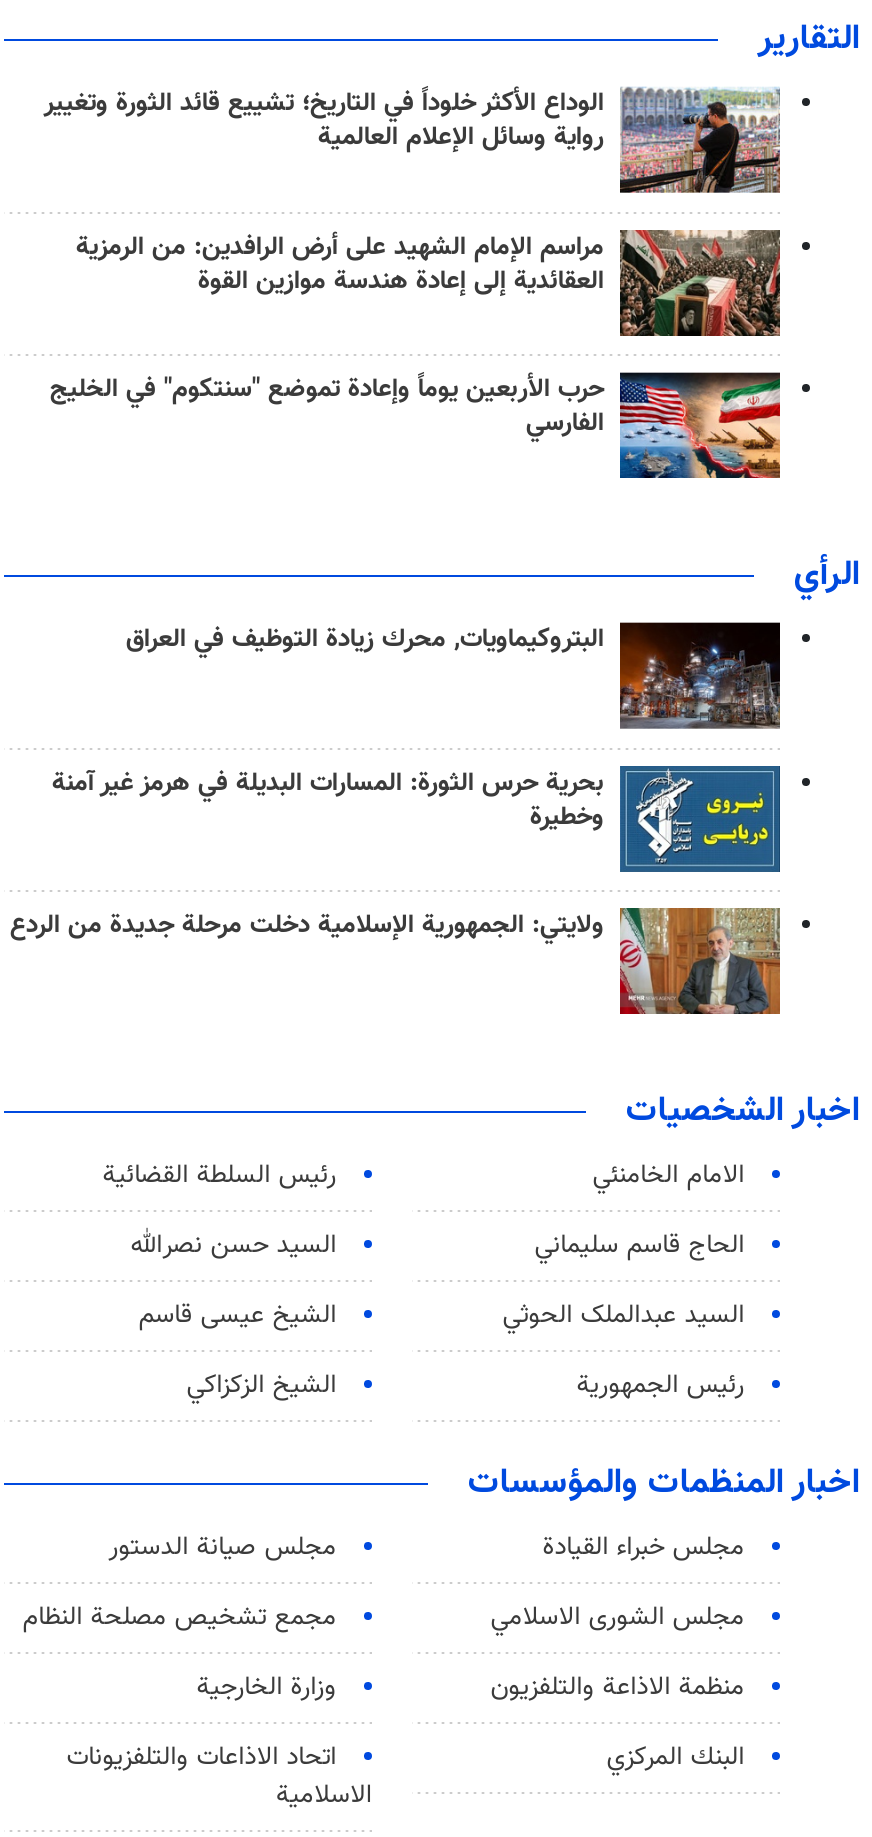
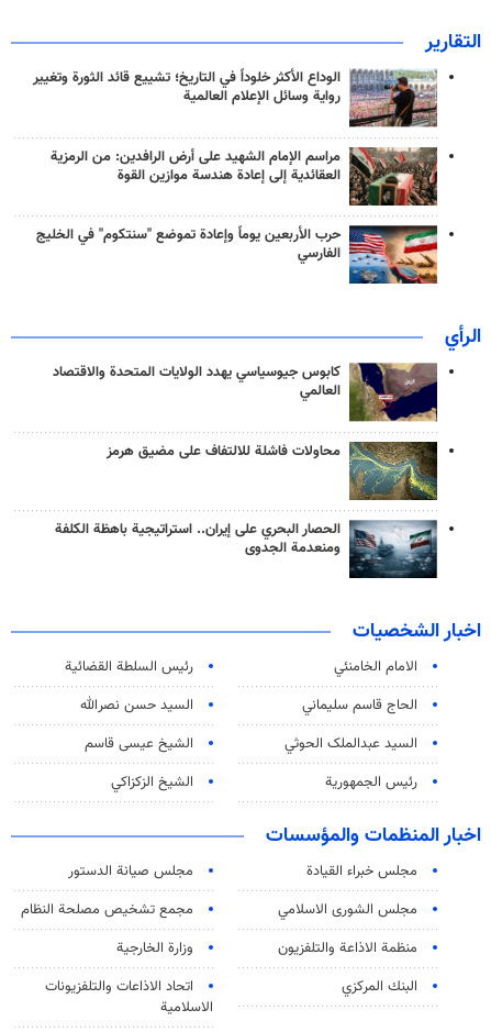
- [image]
- البتروكيماويات, محرك زيادة التوظيف في العراق
+ [image]
+ كابوس جيوسياسي يهدد الولايات المتحدة والاقتصاد
+ العالمي

- [image]
- بحرية حرس الثورة: المسارات البديلة في هرمز غير آمنة
- وخطيرة
+ [image]
+ محاولات فاشلة للالتفاف على مضيق هرمز

- [image]
- ولايتي: الجمهورية الإسلامية دخلت مرحلة جديدة من الردع
+ [image]
+ الحصار البحري على إيران.. استراتيجية باهظة الكلفة
+ ومنعدمة الجدوى
